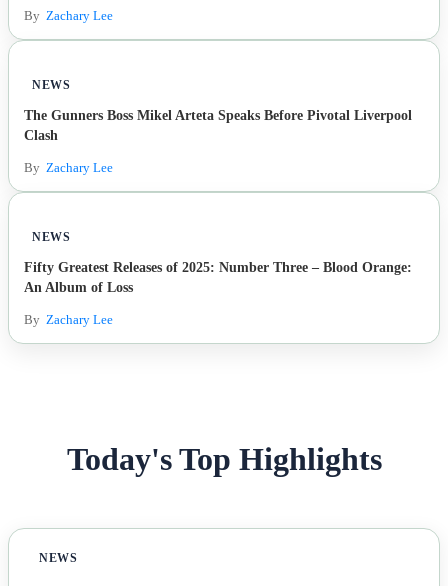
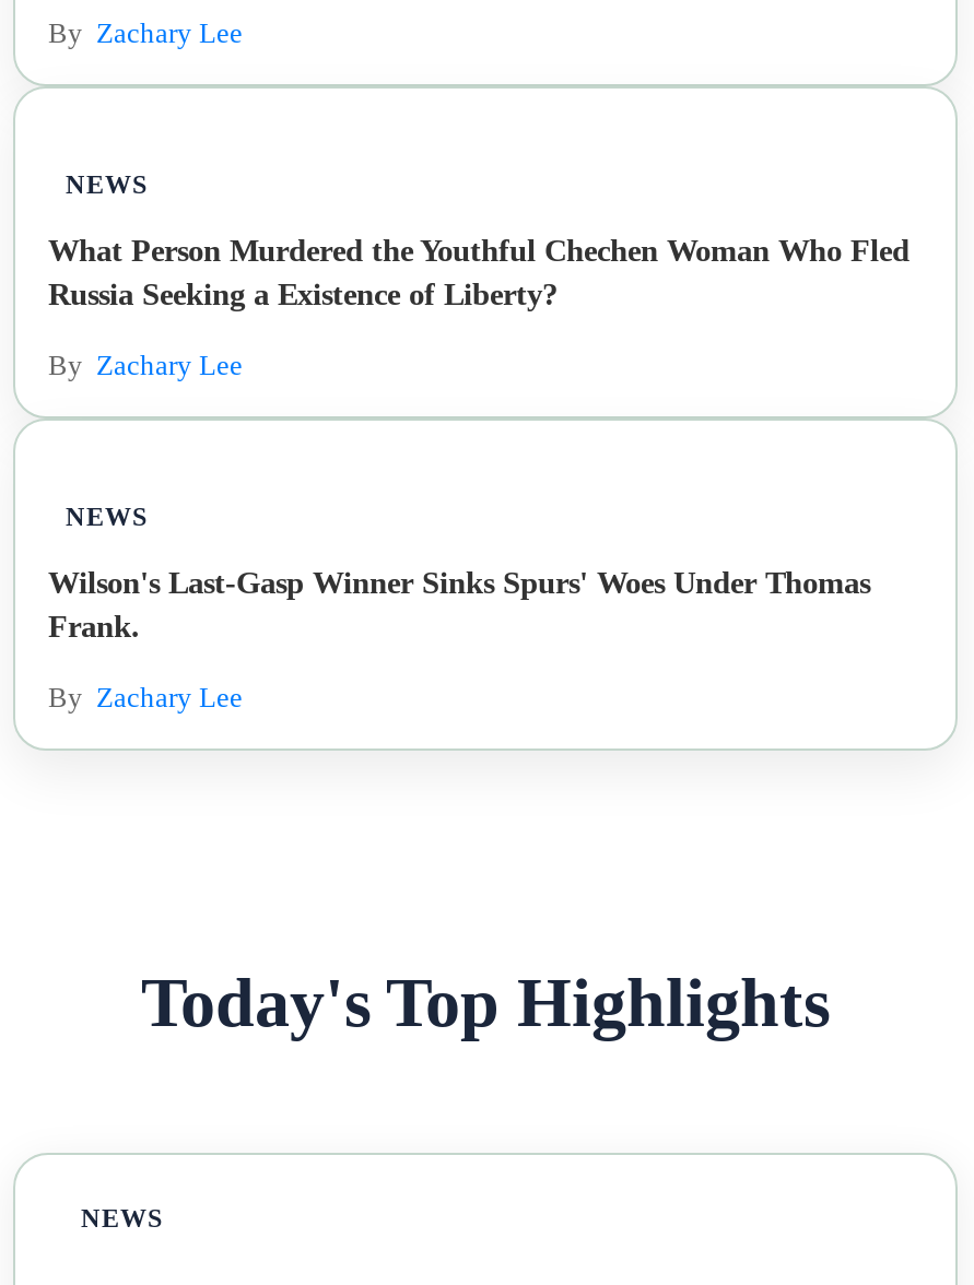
- The Gunners Boss Mikel Arteta Speaks Before Pivotal Liverpool
- Clash
+ What Person Murdered the Youthful Chechen Woman Who Fled
+ Russia Seeking a Existence of Liberty?

- Fifty Greatest Releases of 2025: Number Three – Blood Orange:
- An Album of Loss
+ Wilson's Last-Gasp Winner Sinks Spurs' Woes Under Thomas
+ Frank.
